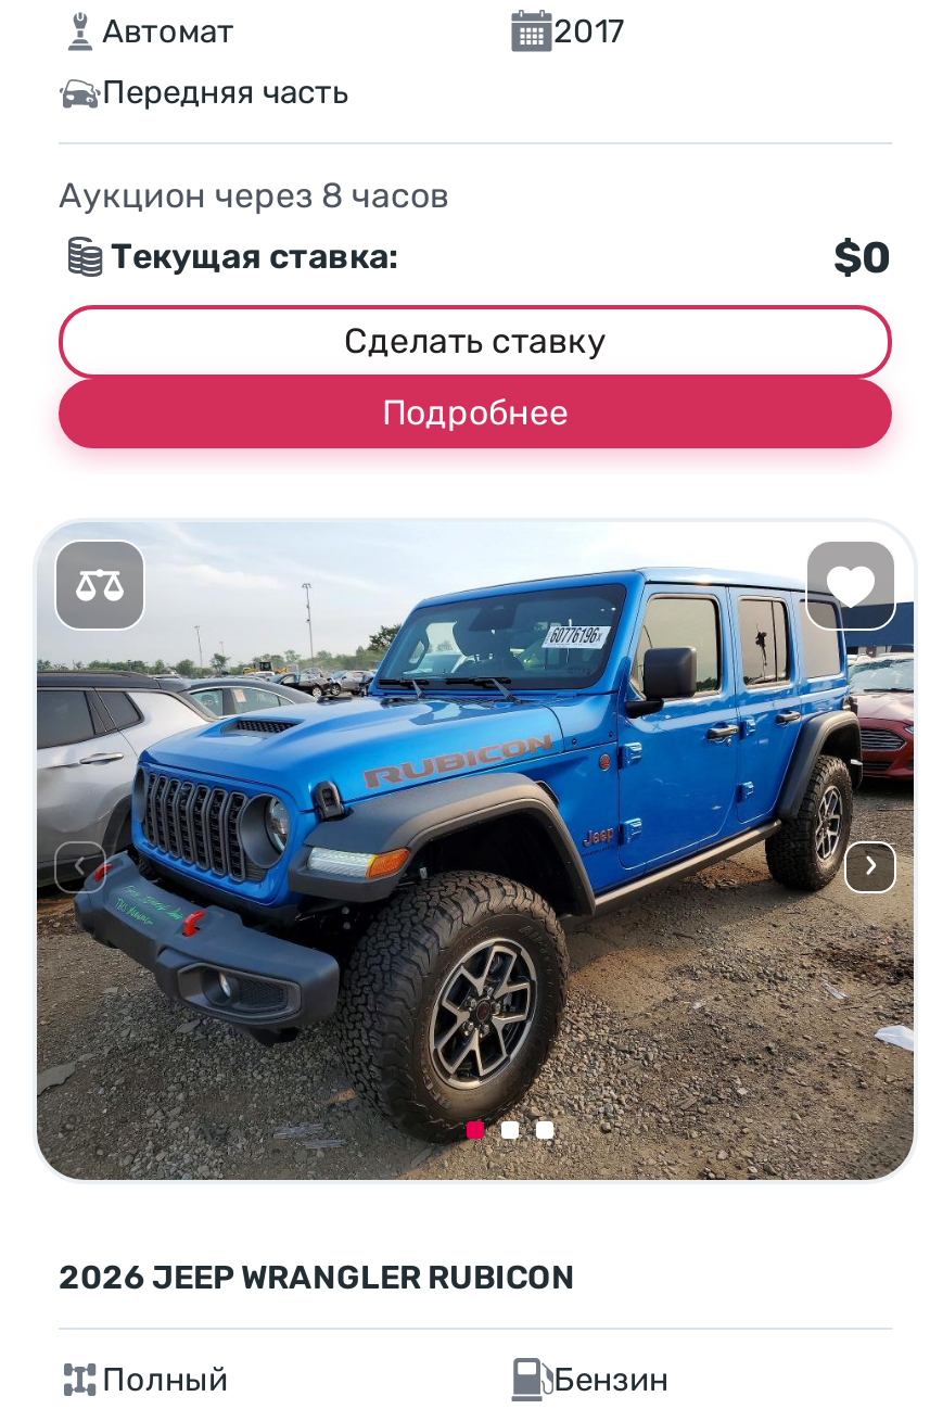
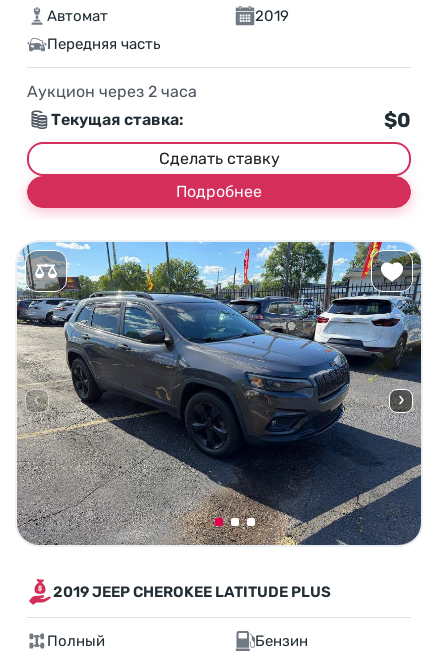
- 2017
+ 2019

- Аукцион через 8 часов
+ Аукцион через 2 часа

- [image]
- 2026 JEEP WRANGLER RUBICON
+ [image]
+ 2019 JEEP CHEROKEE LATITUDE PLUS
